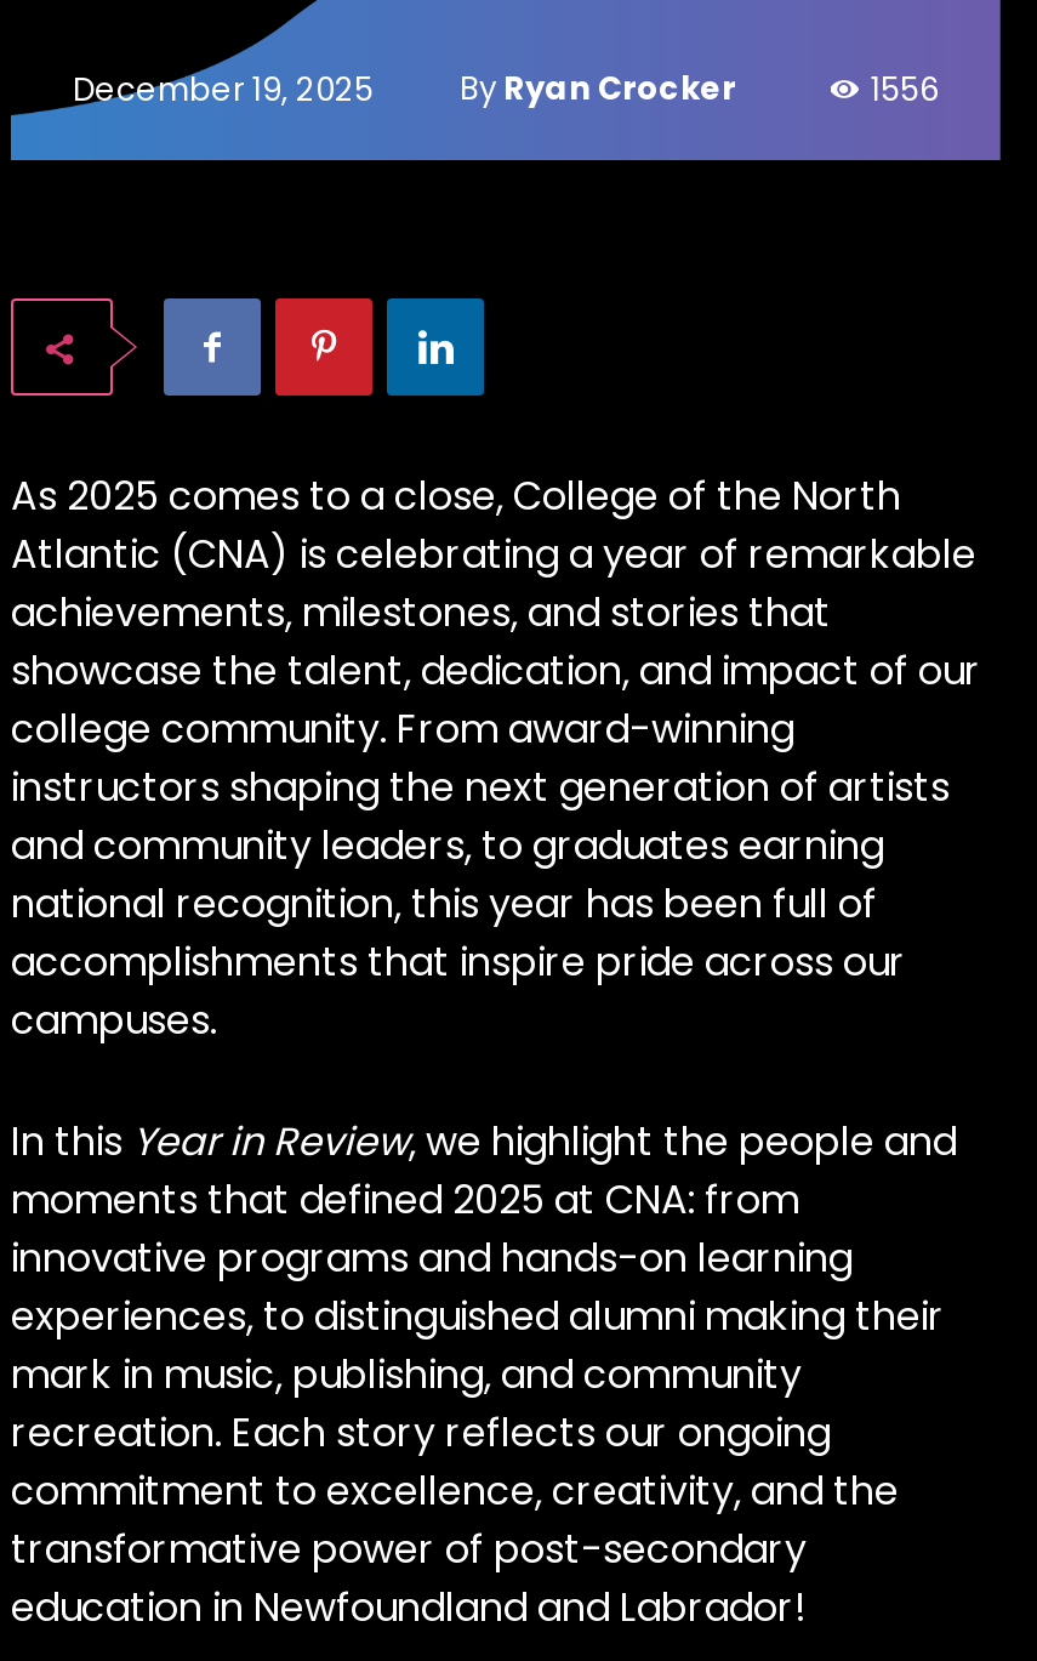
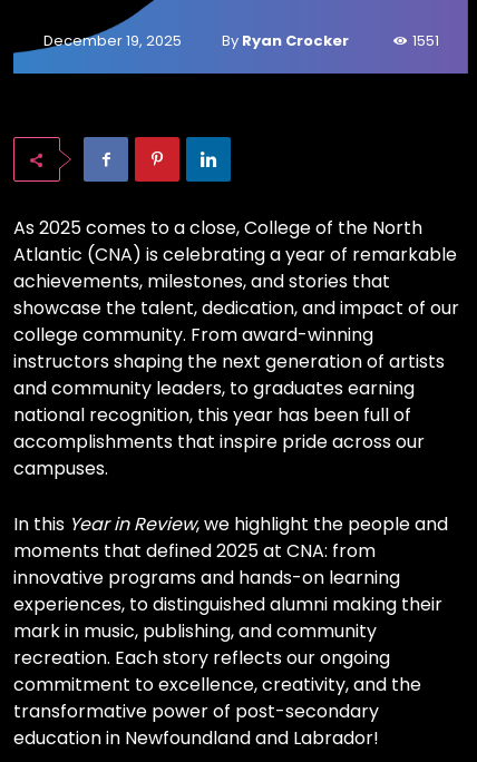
- 1556
+ 1551
